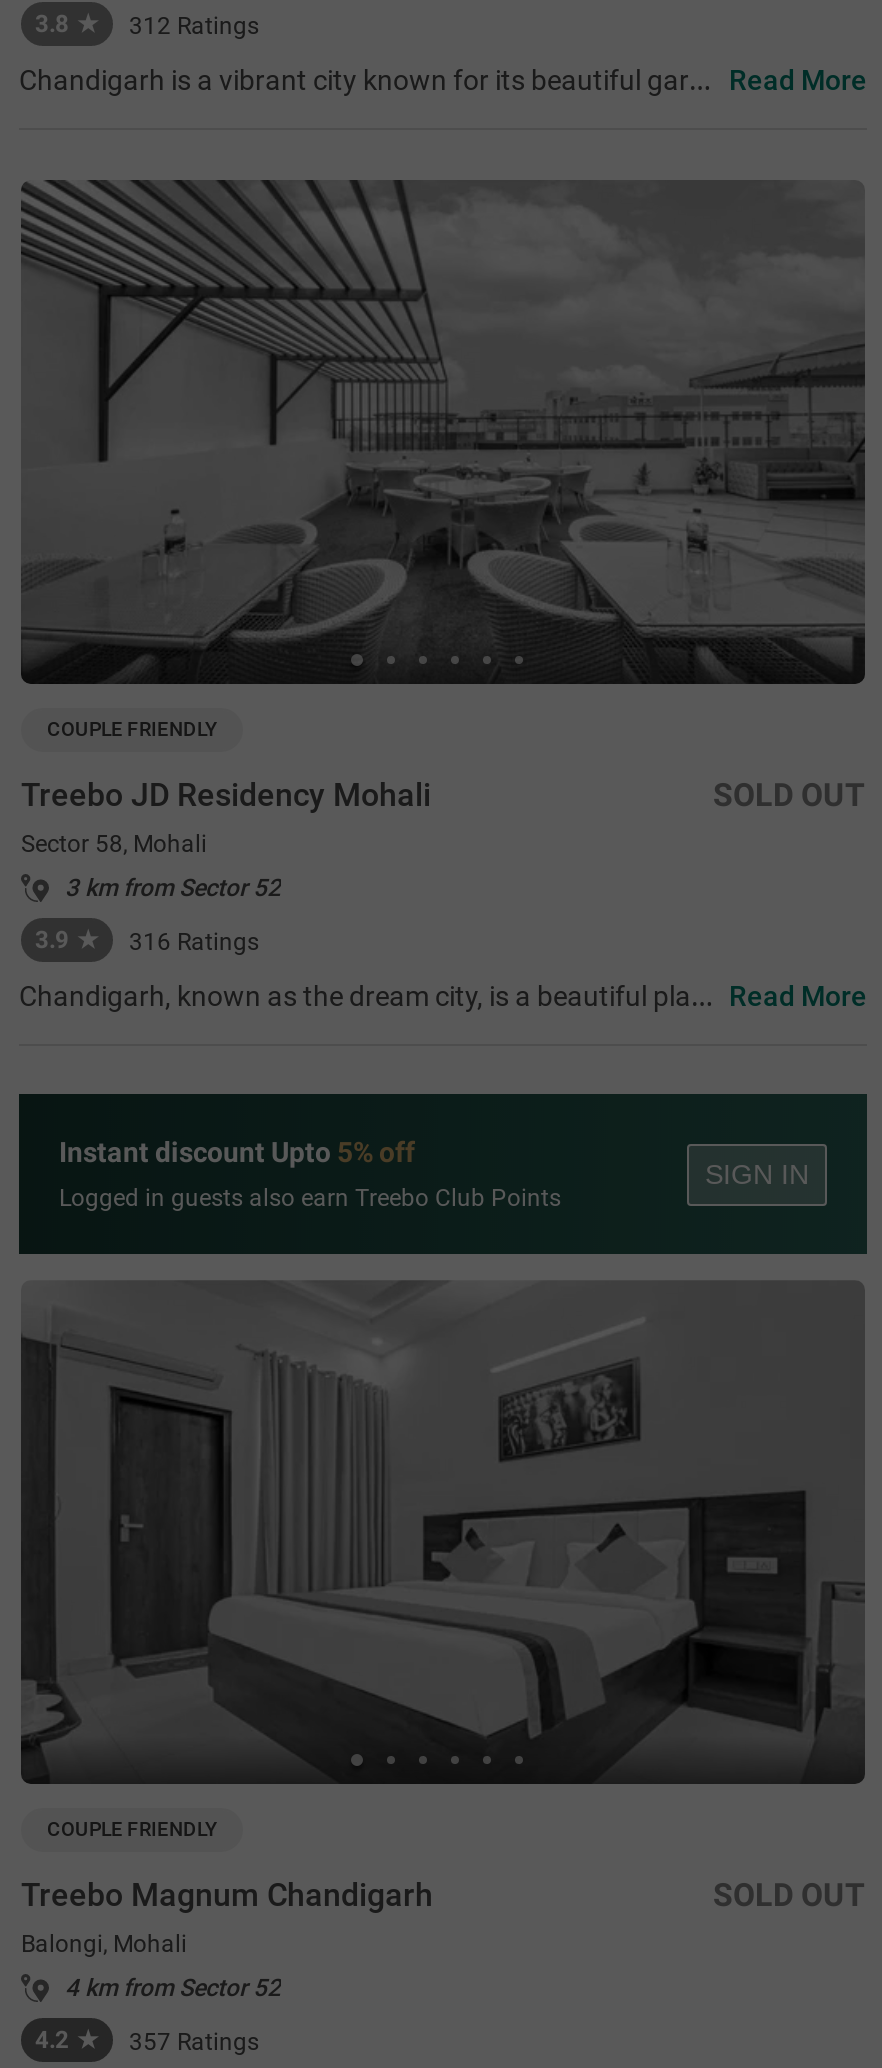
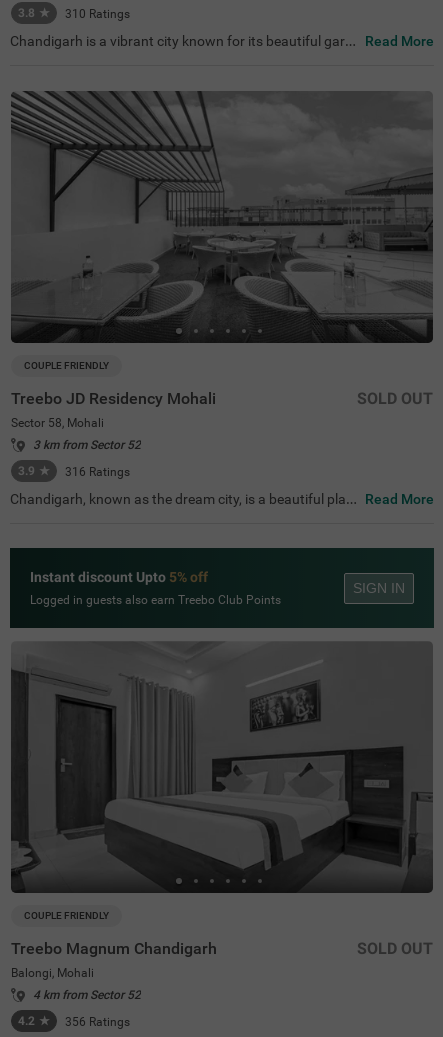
- 312 Ratings
+ 310 Ratings

- 357 Ratings
+ 356 Ratings
